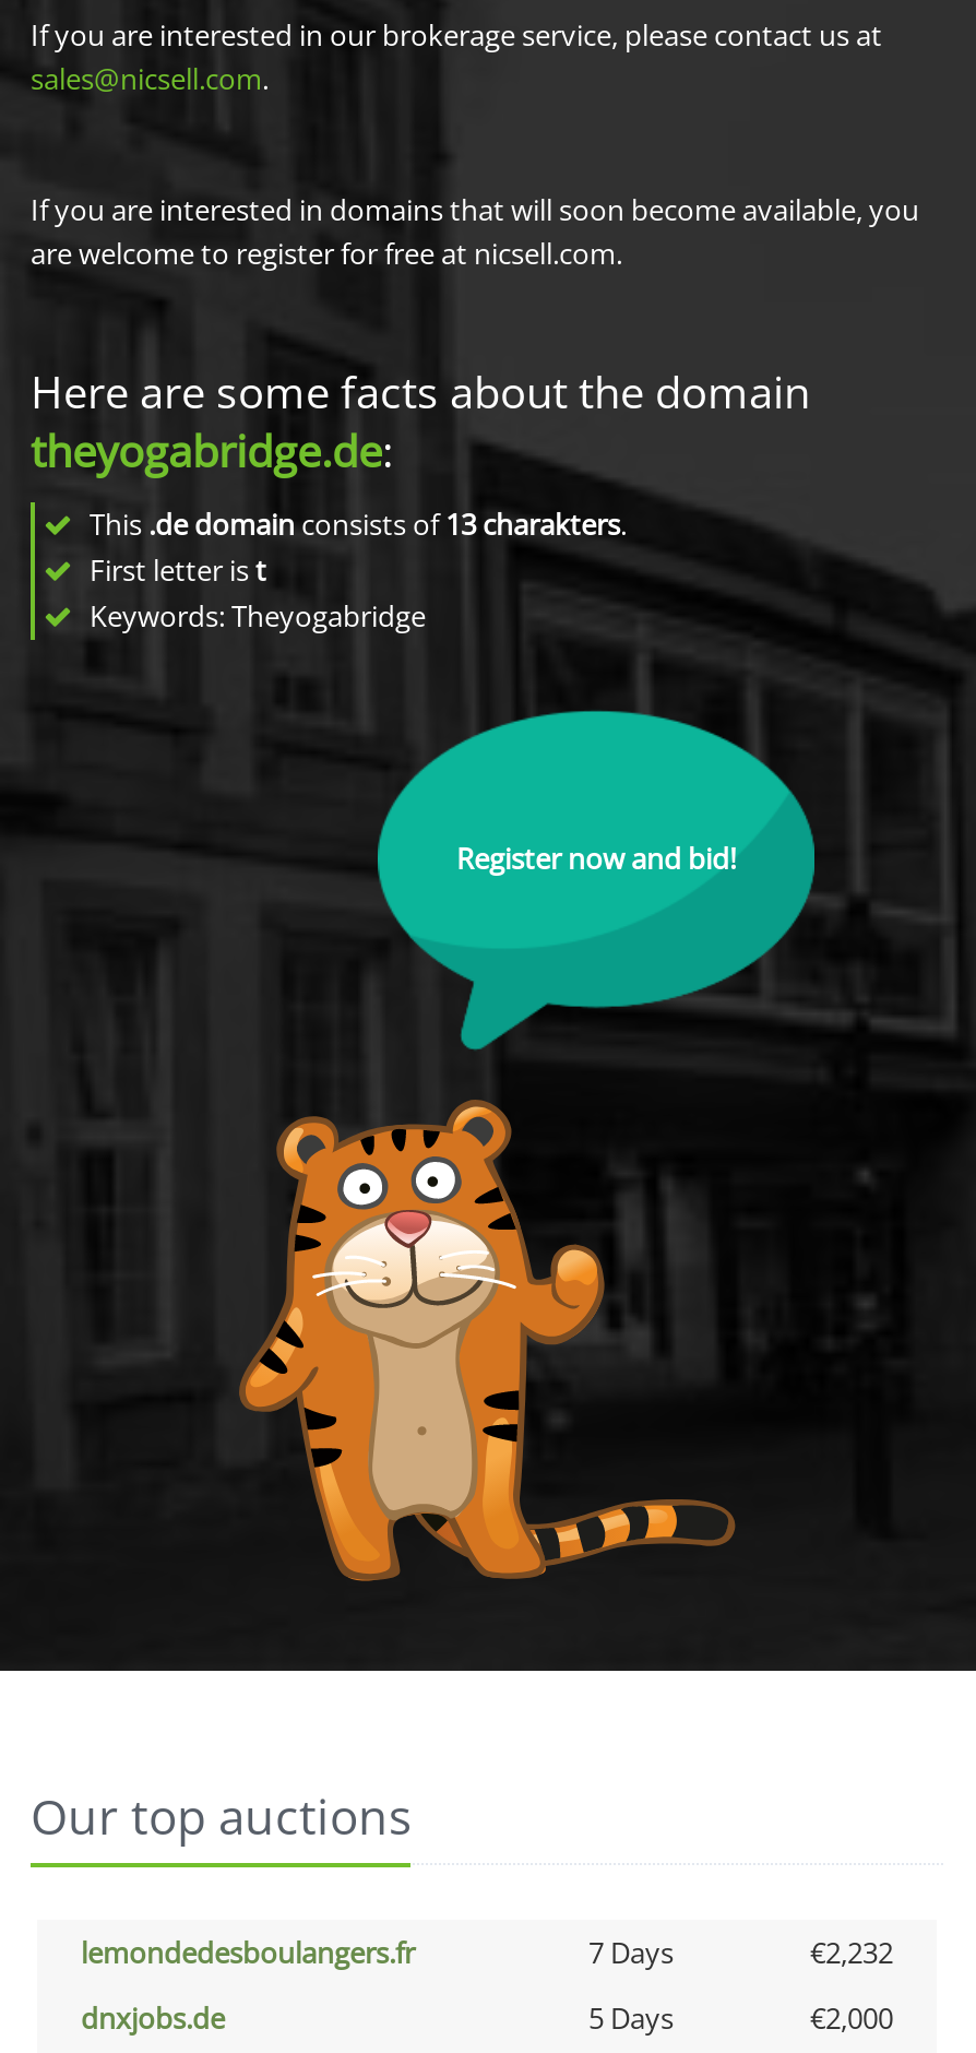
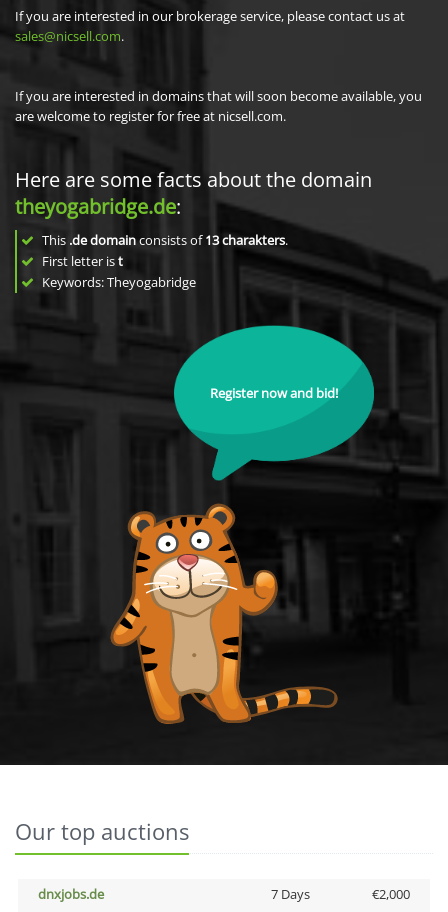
- lemondedesboulangers.fr
- 7 Days
- €2,232

- 5 Days
+ 7 Days
